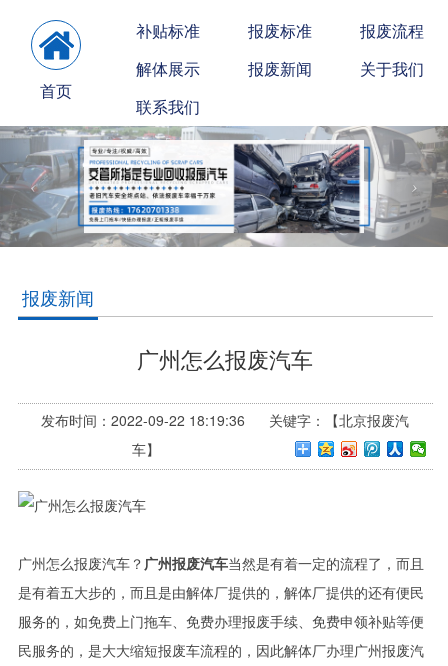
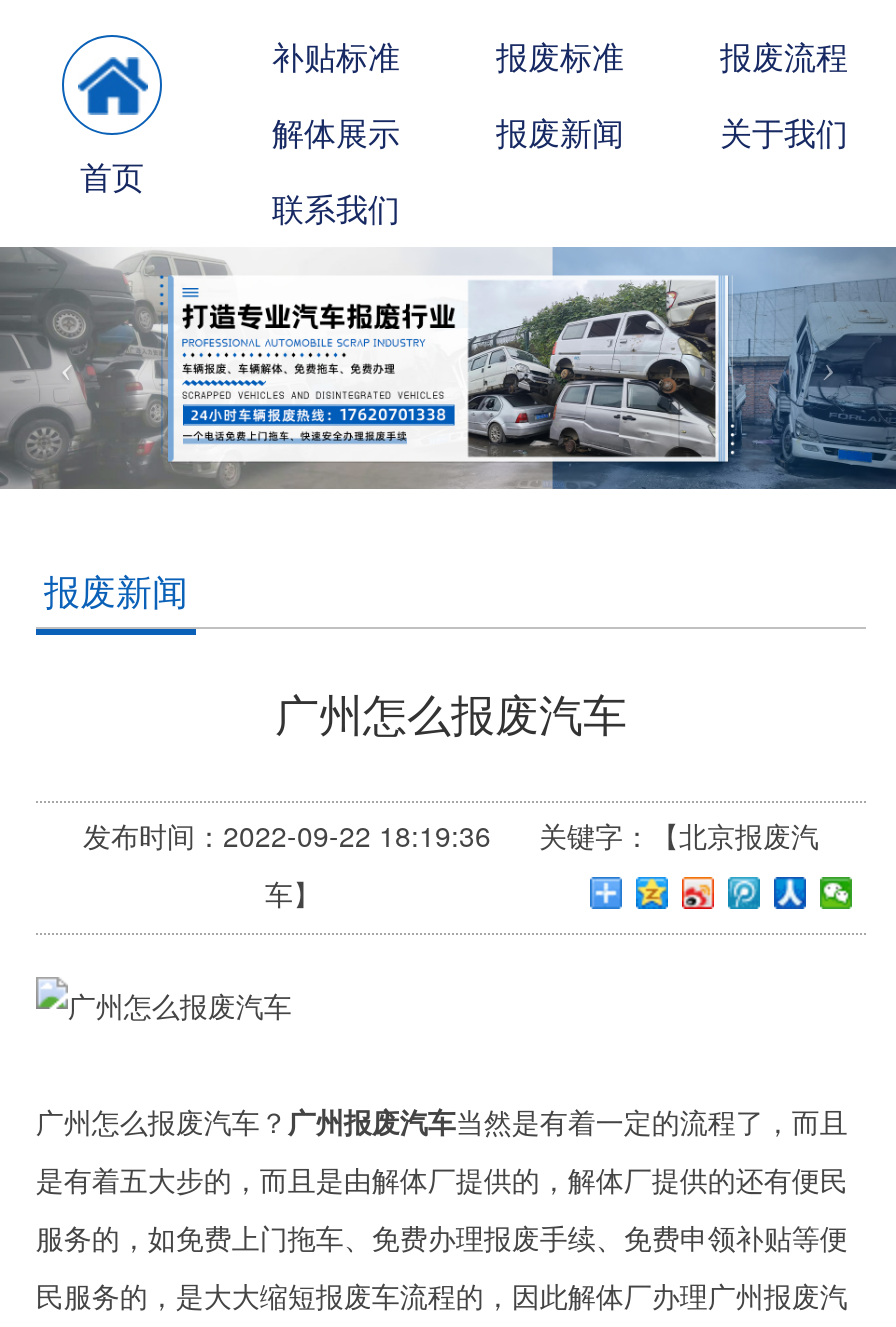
- [image]
+ [image]
